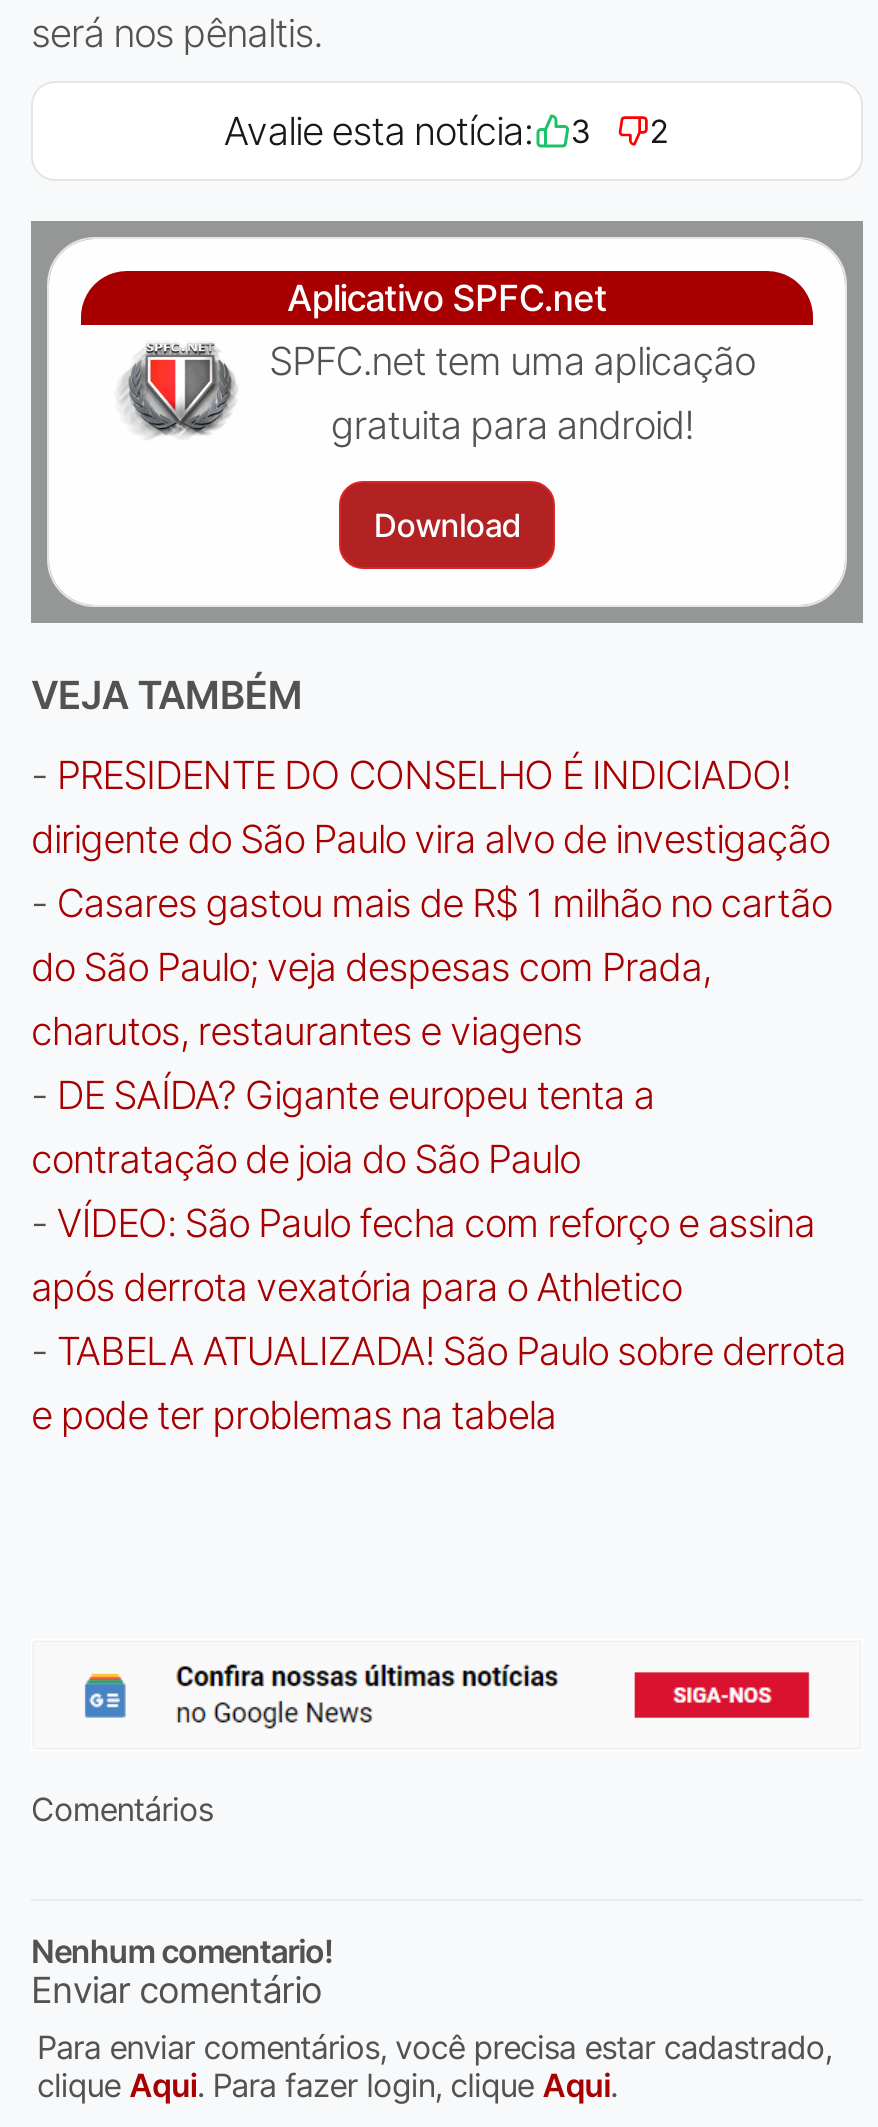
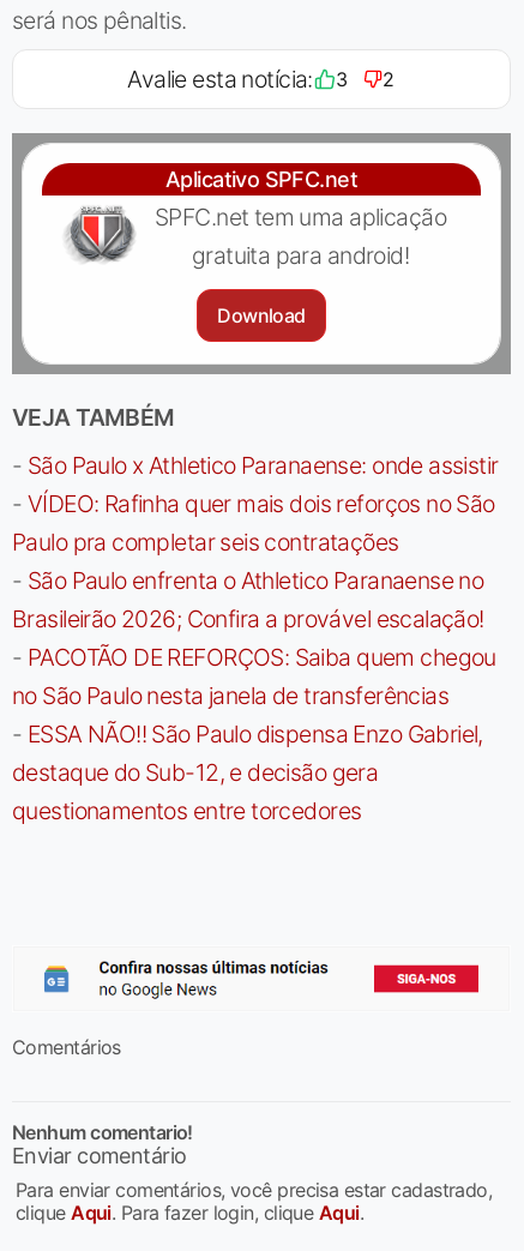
- - PRESIDENTE DO CONSELHO É INDICIADO!
- dirigente do São Paulo vira alvo de investigação
- - Casares gastou mais de R$ 1 milhão no cartão
- do São Paulo; veja despesas com Prada,
- charutos, restaurantes e viagens
- - DE SAÍDA? Gigante europeu tenta a
- contratação de joia do São Paulo
- - VÍDEO: São Paulo fecha com reforço e assina
- após derrota vexatória para o Athletico
- - TABELA ATUALIZADA! São Paulo sobre derrota
- e pode ter problemas na tabela
+ - São Paulo x Athletico Paranaense: onde assistir
+ - VÍDEO: Rafinha quer mais dois reforços no São
+ Paulo pra completar seis contratações
+ - São Paulo enfrenta o Athletico Paranaense no
+ Brasileirão 2026; Confira a provável escalação!
+ - PACOTÃO DE REFORÇOS: Saiba quem chegou
+ no São Paulo nesta janela de transferências
+ - ESSA NÃO!! São Paulo dispensa Enzo Gabriel,
+ destaque do Sub-12, e decisão gera
+ questionamentos entre torcedores
